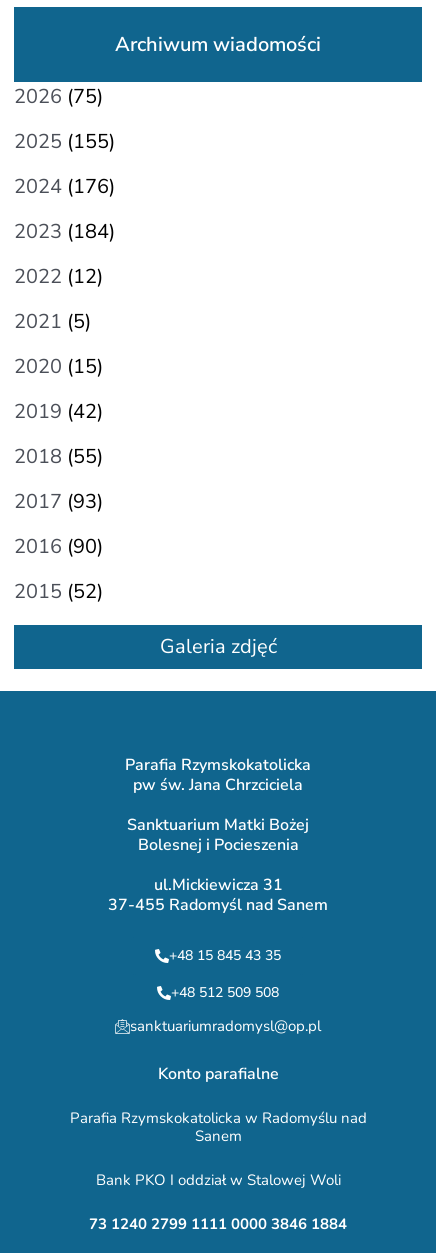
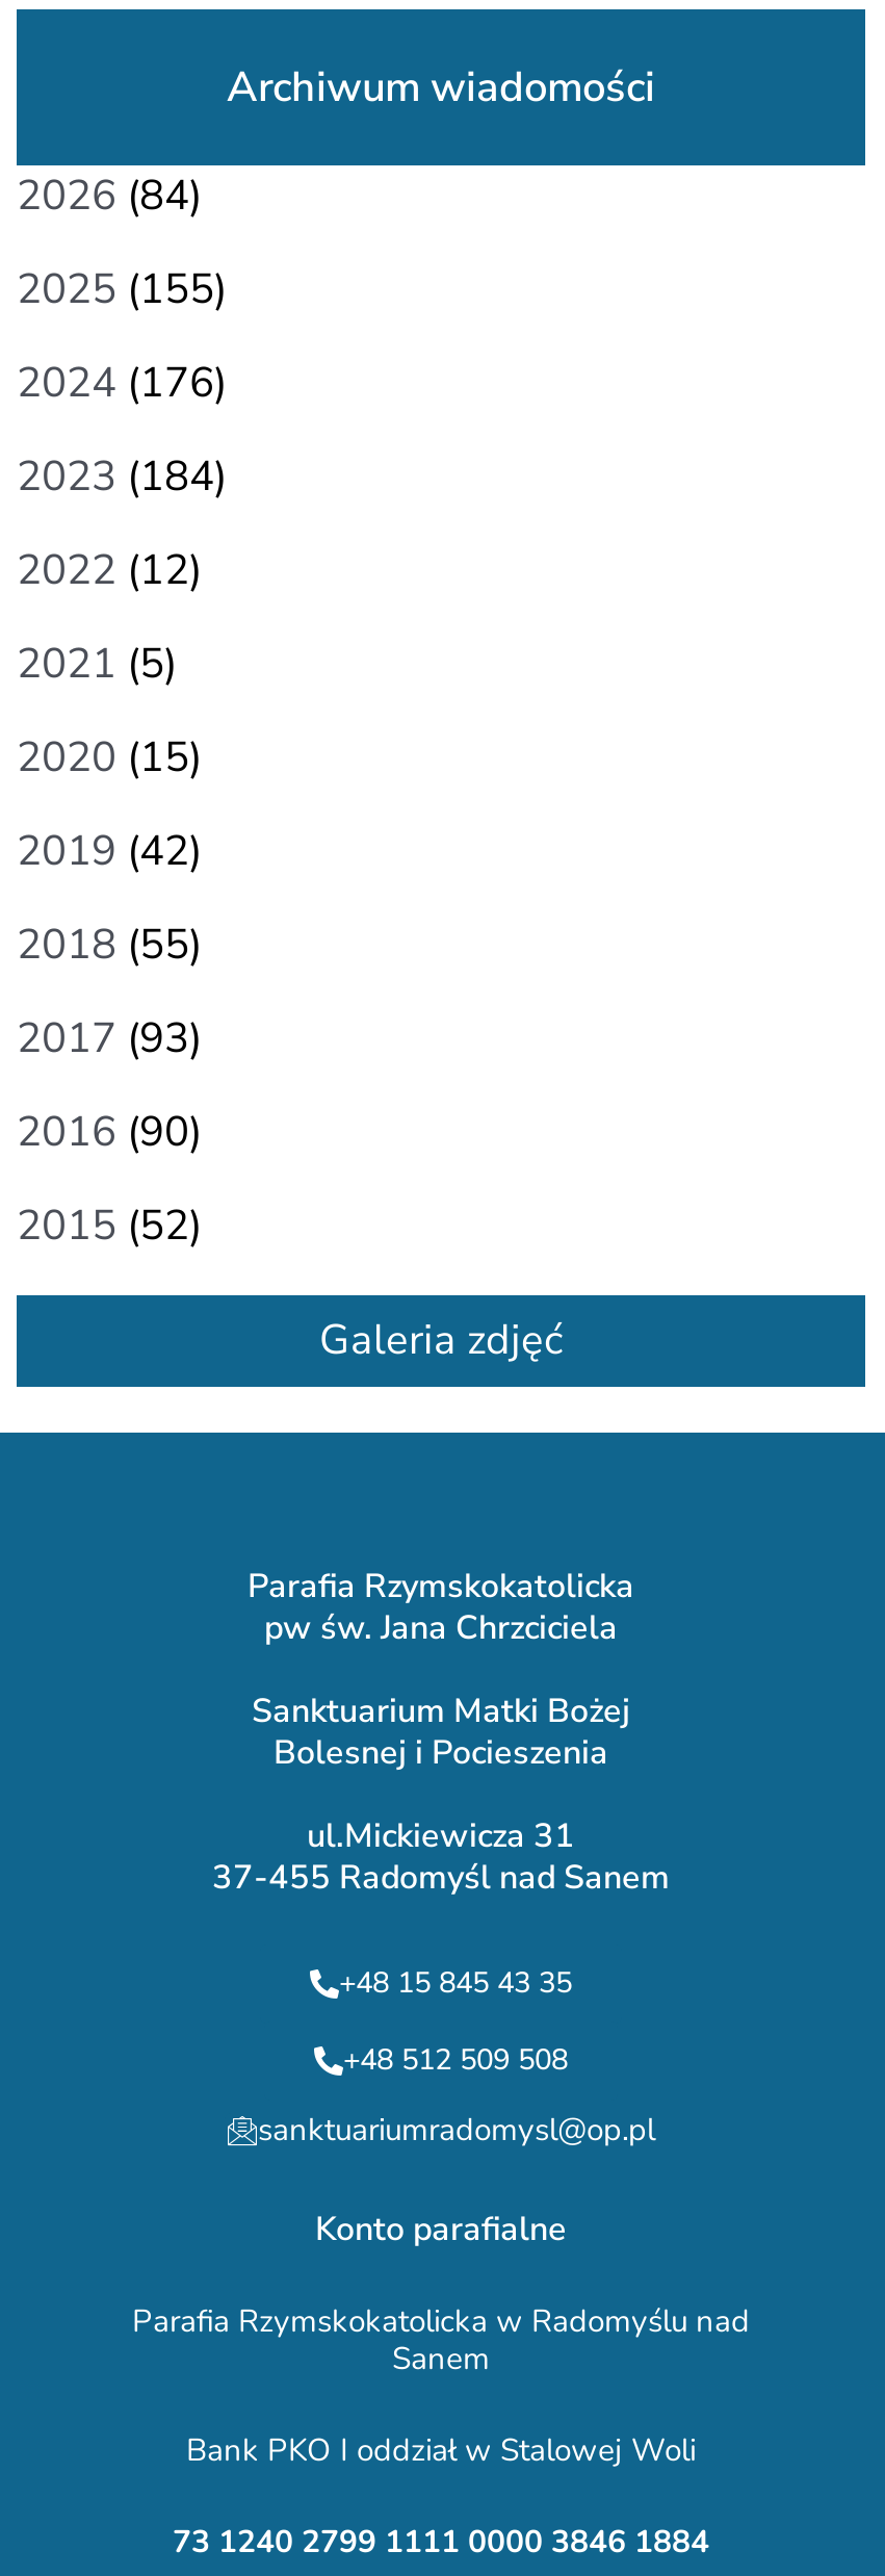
- 2026(75)
+ 2026(84)
